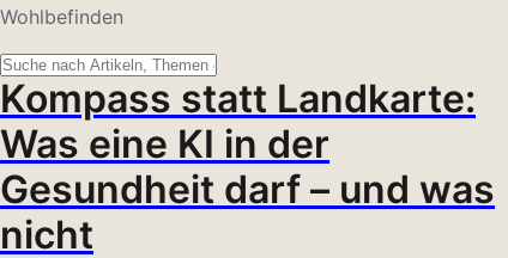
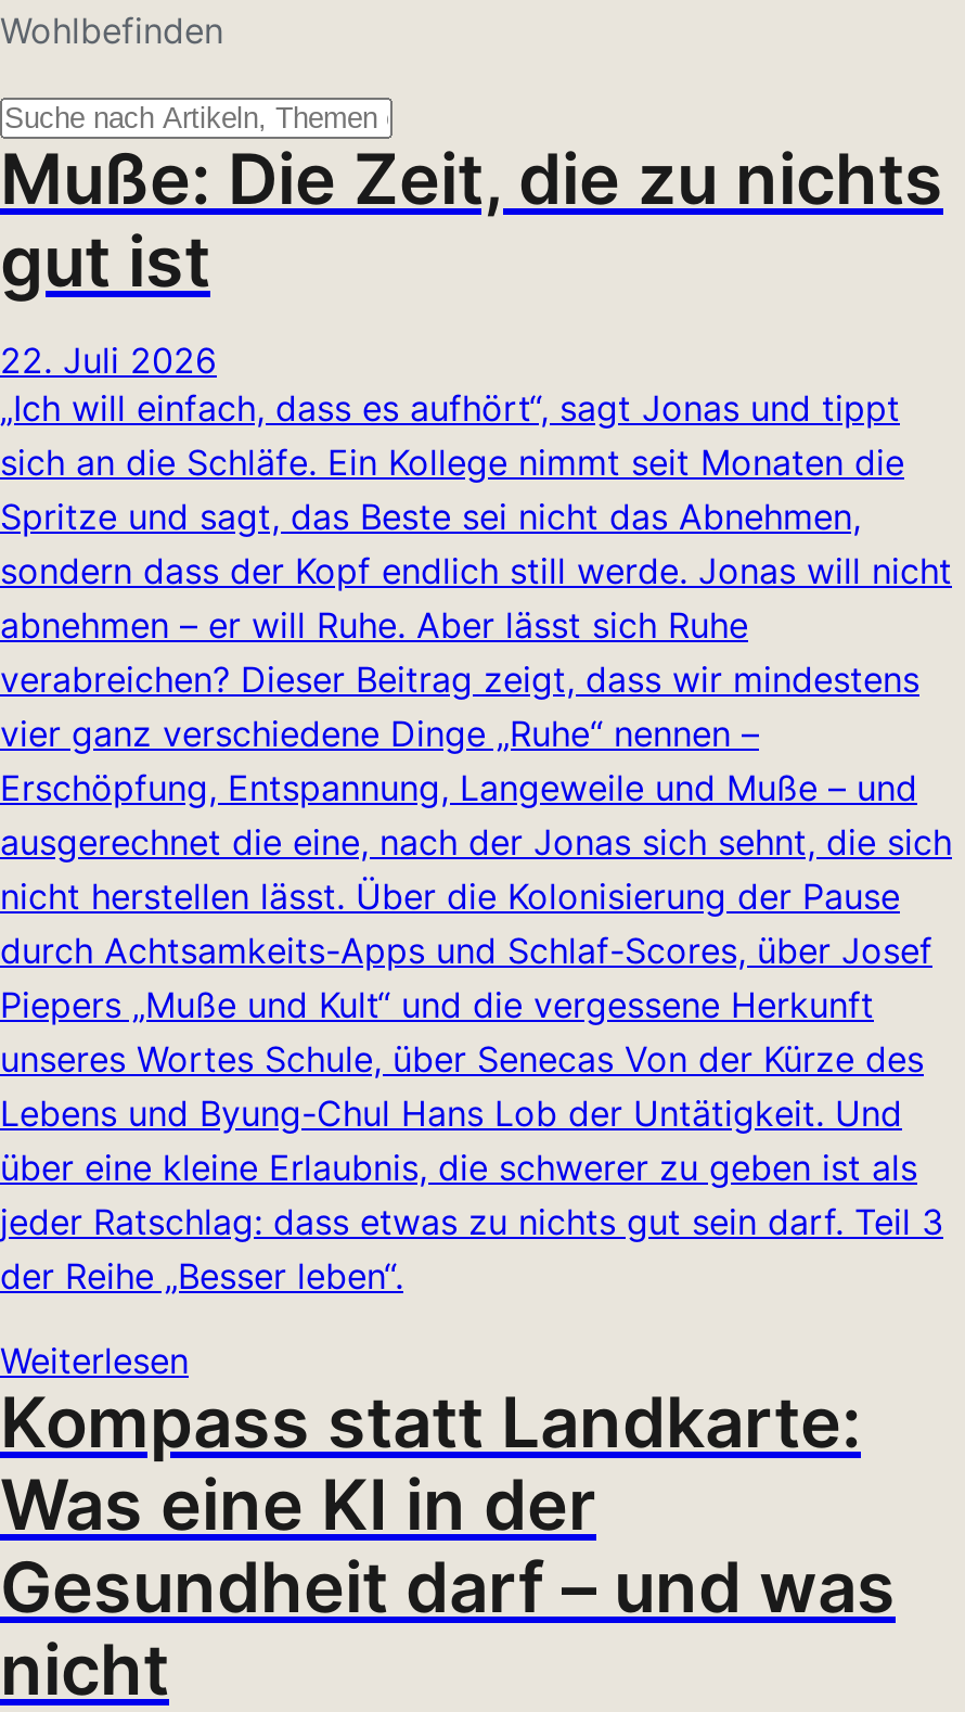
+ Muße: Die Zeit, die zu nichts
+ gut ist
+ 22. Juli 2026
+ „Ich will einfach, dass es aufhört“, sagt Jonas und tippt
+ sich an die Schläfe. Ein Kollege nimmt seit Monaten die
+ Spritze und sagt, das Beste sei nicht das Abnehmen,
+ sondern dass der Kopf endlich still werde. Jonas will nicht
+ abnehmen – er will Ruhe. Aber lässt sich Ruhe
+ verabreichen? Dieser Beitrag zeigt, dass wir mindestens
+ vier ganz verschiedene Dinge „Ruhe“ nennen –
+ Erschöpfung, Entspannung, Langeweile und Muße – und
+ ausgerechnet die eine, nach der Jonas sich sehnt, die sich
+ nicht herstellen lässt. Über die Kolonisierung der Pause
+ durch Achtsamkeits-Apps und Schlaf-Scores, über Josef
+ Piepers „Muße und Kult“ und die vergessene Herkunft
+ unseres Wortes Schule, über Senecas Von der Kürze des
+ Lebens und Byung-Chul Hans Lob der Untätigkeit. Und
+ über eine kleine Erlaubnis, die schwerer zu geben ist als
+ jeder Ratschlag: dass etwas zu nichts gut sein darf. Teil 3
+ der Reihe „Besser leben“.
+ Weiterlesen
